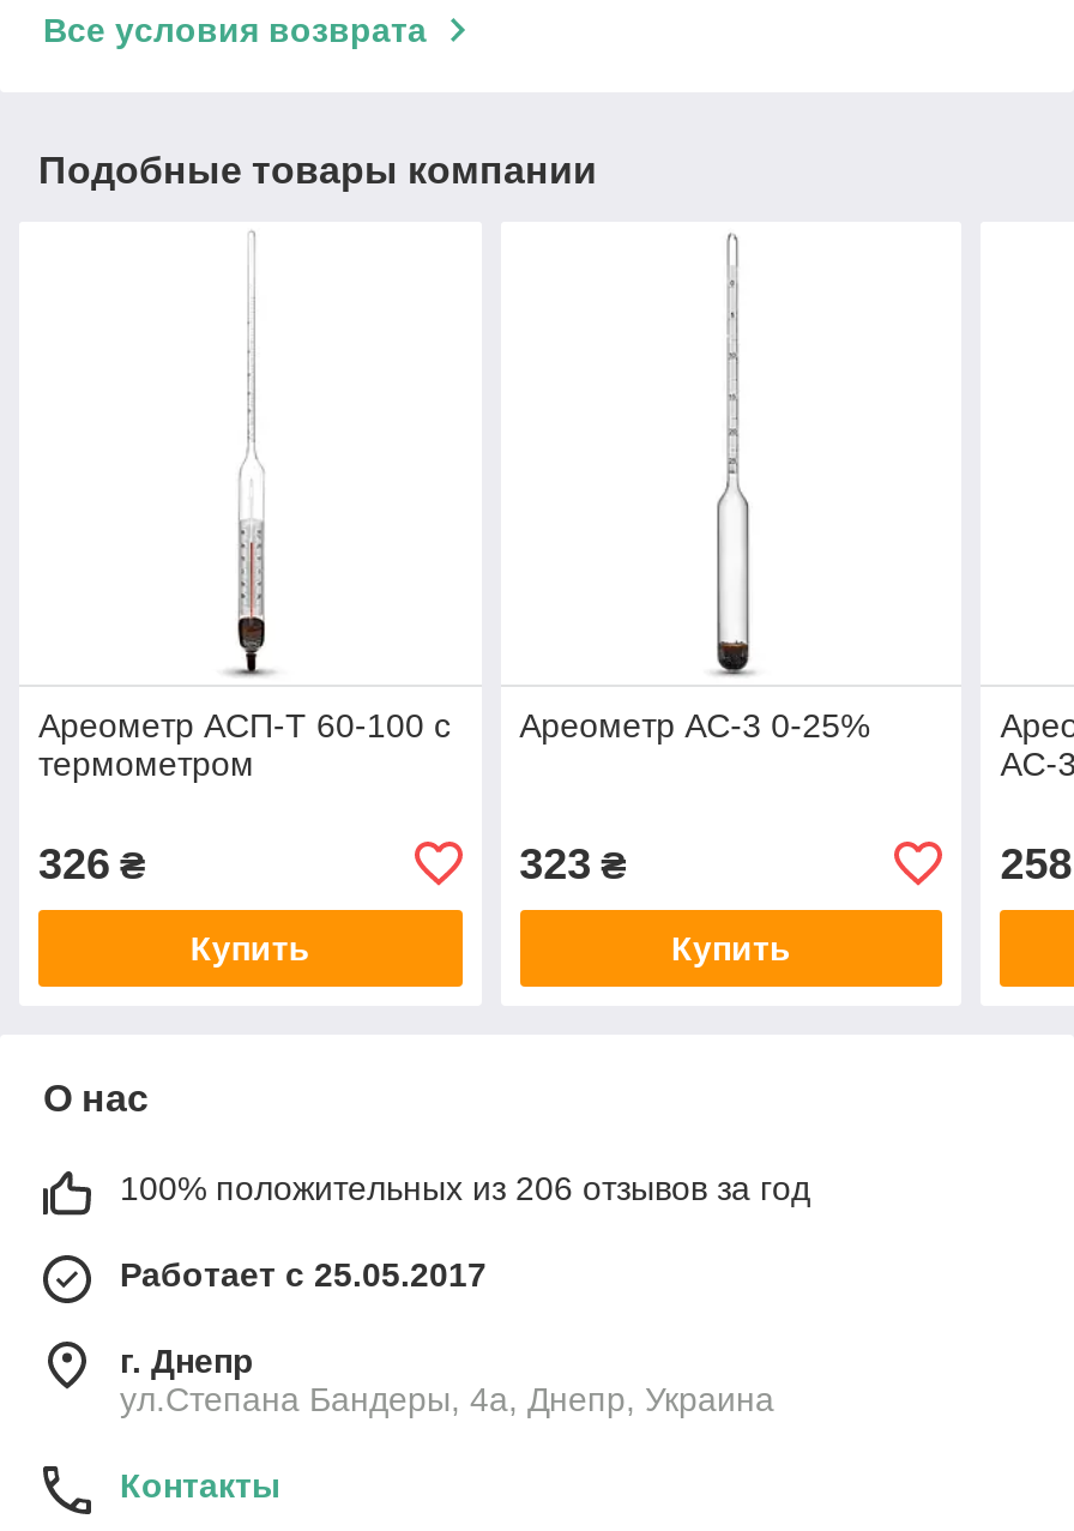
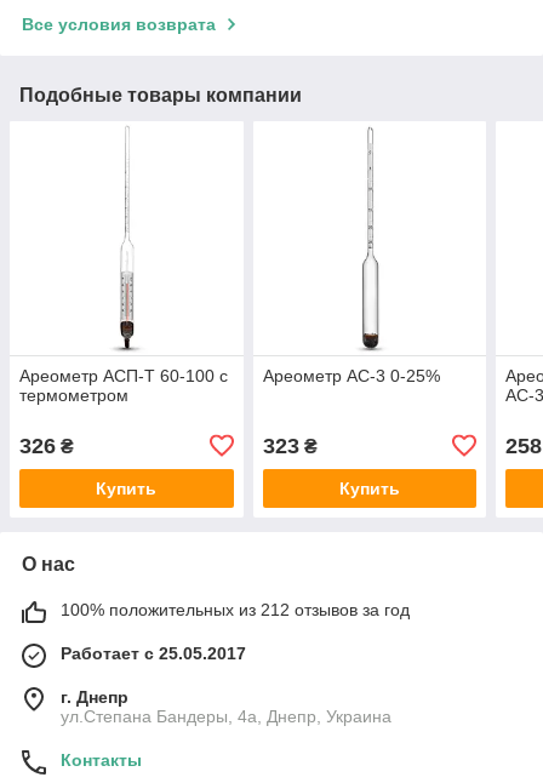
- 100% положительных из 206 отзывов за год
+ 100% положительных из 212 отзывов за год
